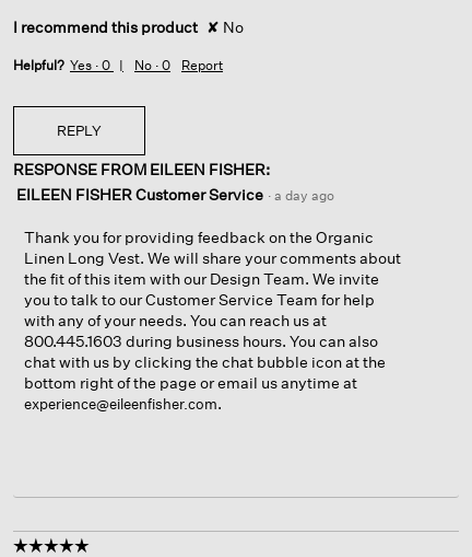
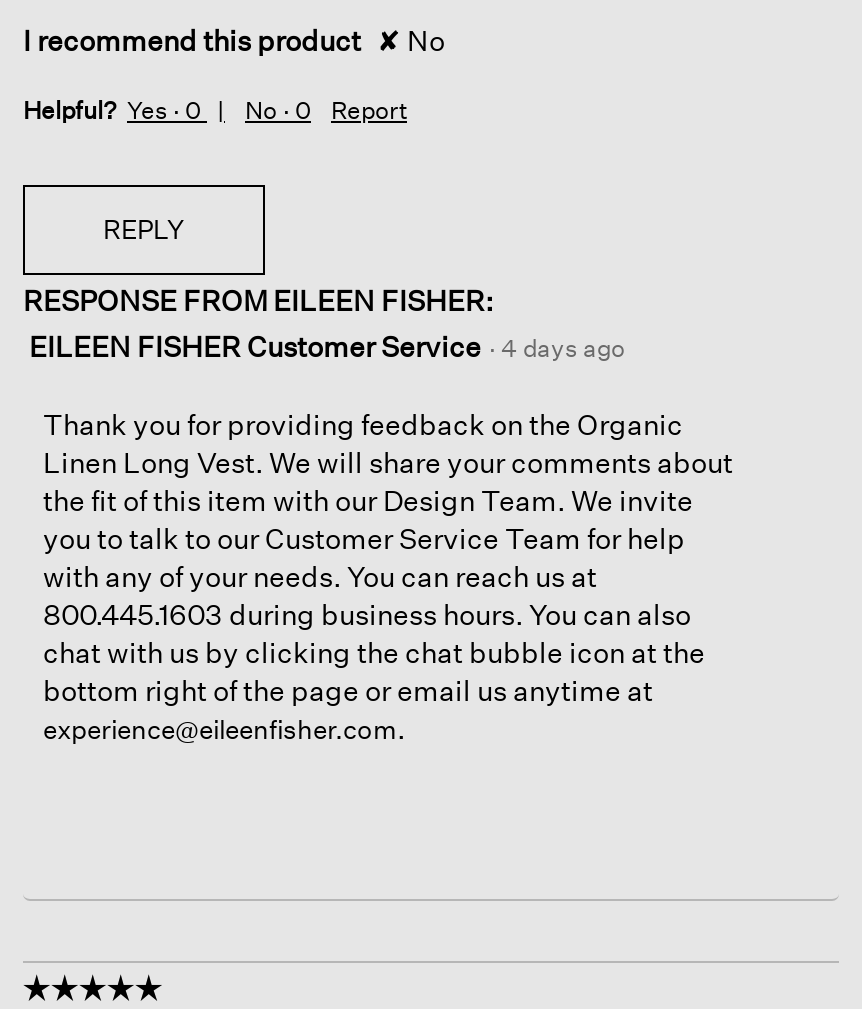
- EILEEN FISHER Customer Service · a day ago
+ EILEEN FISHER Customer Service · 4 days ago
